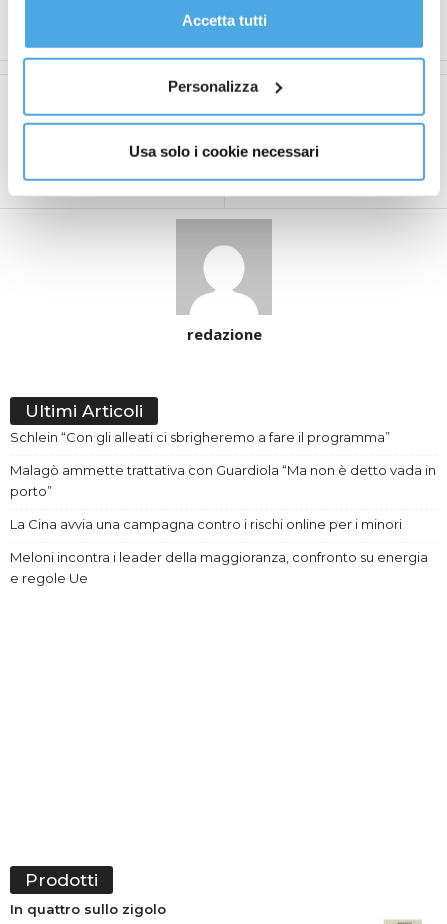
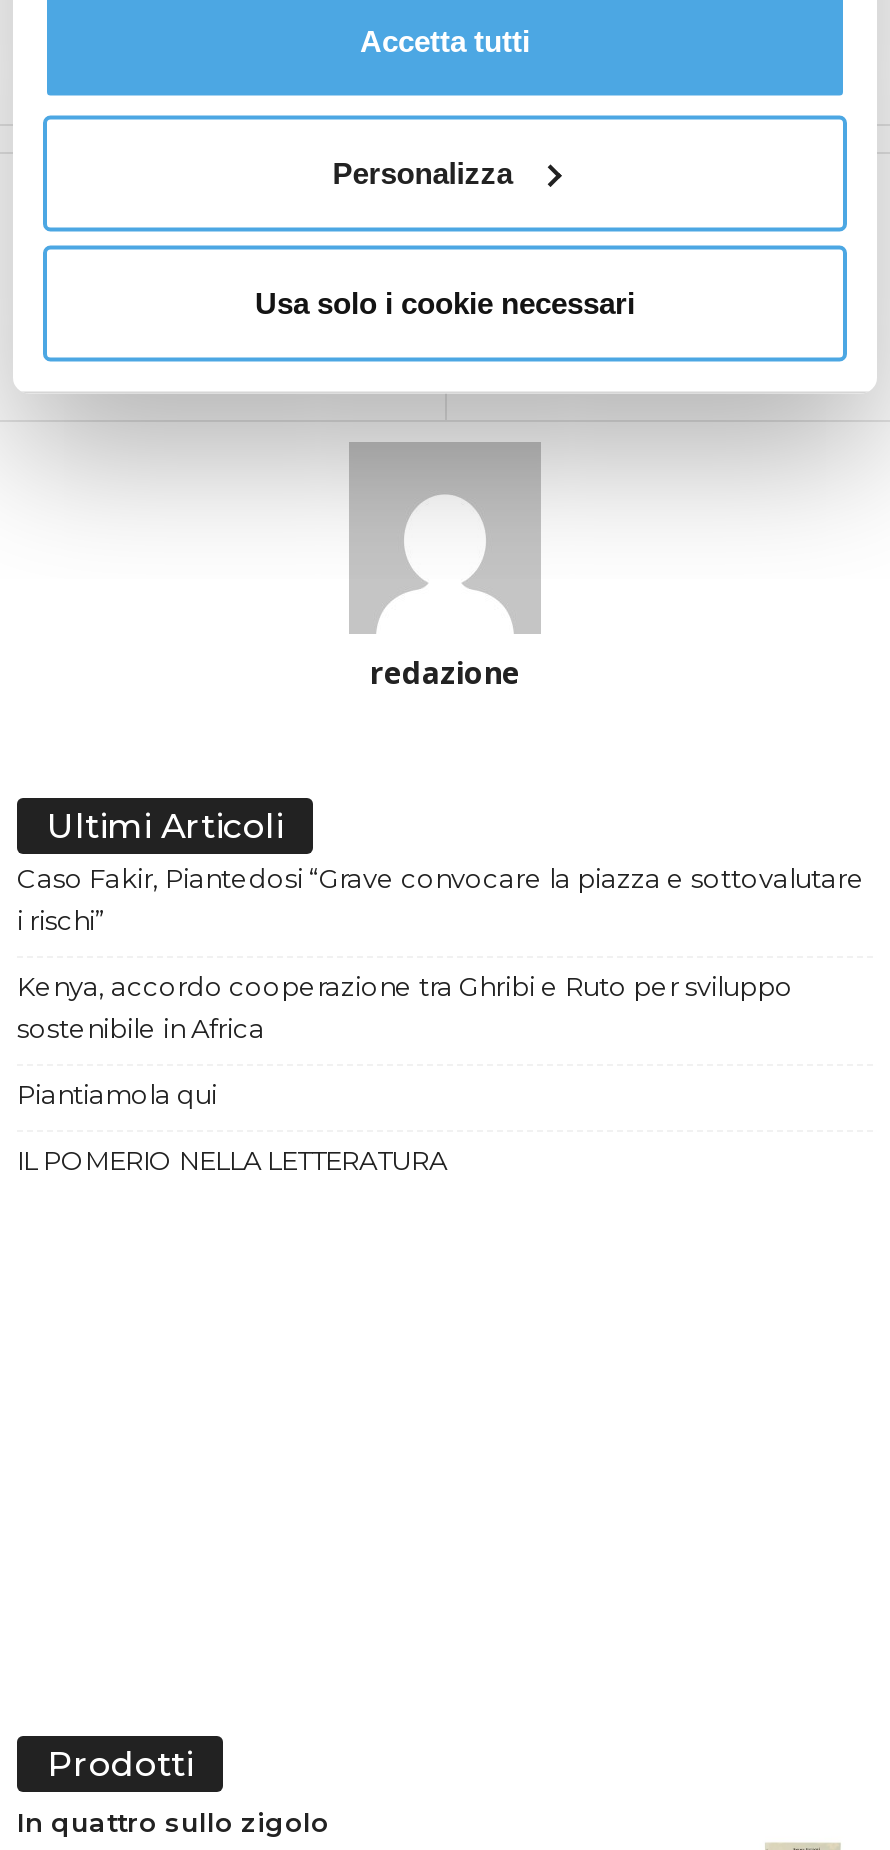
- Schlein “Con gli alleati ci sbrigheremo a fare il programma”
+ Caso Fakir, Piantedosi “Grave convocare la piazza e sottovalutare
+ i rischi”

- Malagò ammette trattativa con Guardiola “Ma non è detto vada in
- porto”
+ Kenya, accordo cooperazione tra Ghribi e Ruto per sviluppo
+ sostenibile in Africa

- La Cina avvia una campagna contro i rischi online per i minori
+ Piantiamola qui

- Meloni incontra i leader della maggioranza, confronto su energia
- e regole Ue
+ IL POMERIO NELLA LETTERATURA
